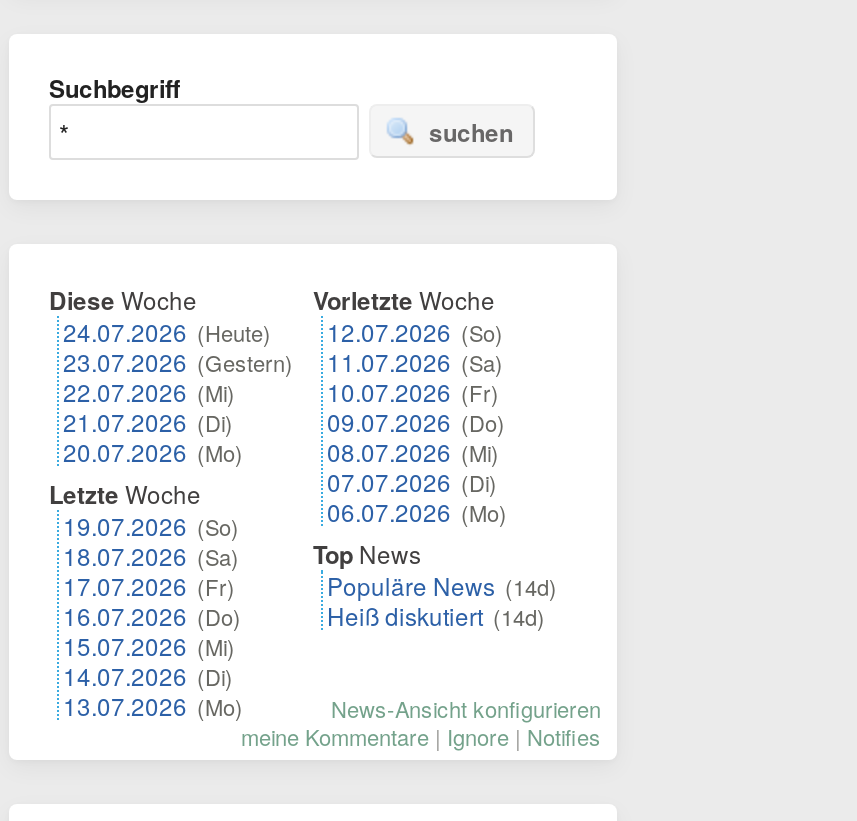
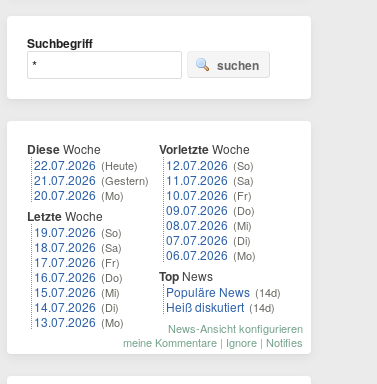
- 24.07.2026 (Heute)
- 23.07.2026 (Gestern)
- 22.07.2026 (Mi)
- 21.07.2026 (Di)
+ 22.07.2026 (Heute)
+ 21.07.2026 (Gestern)
